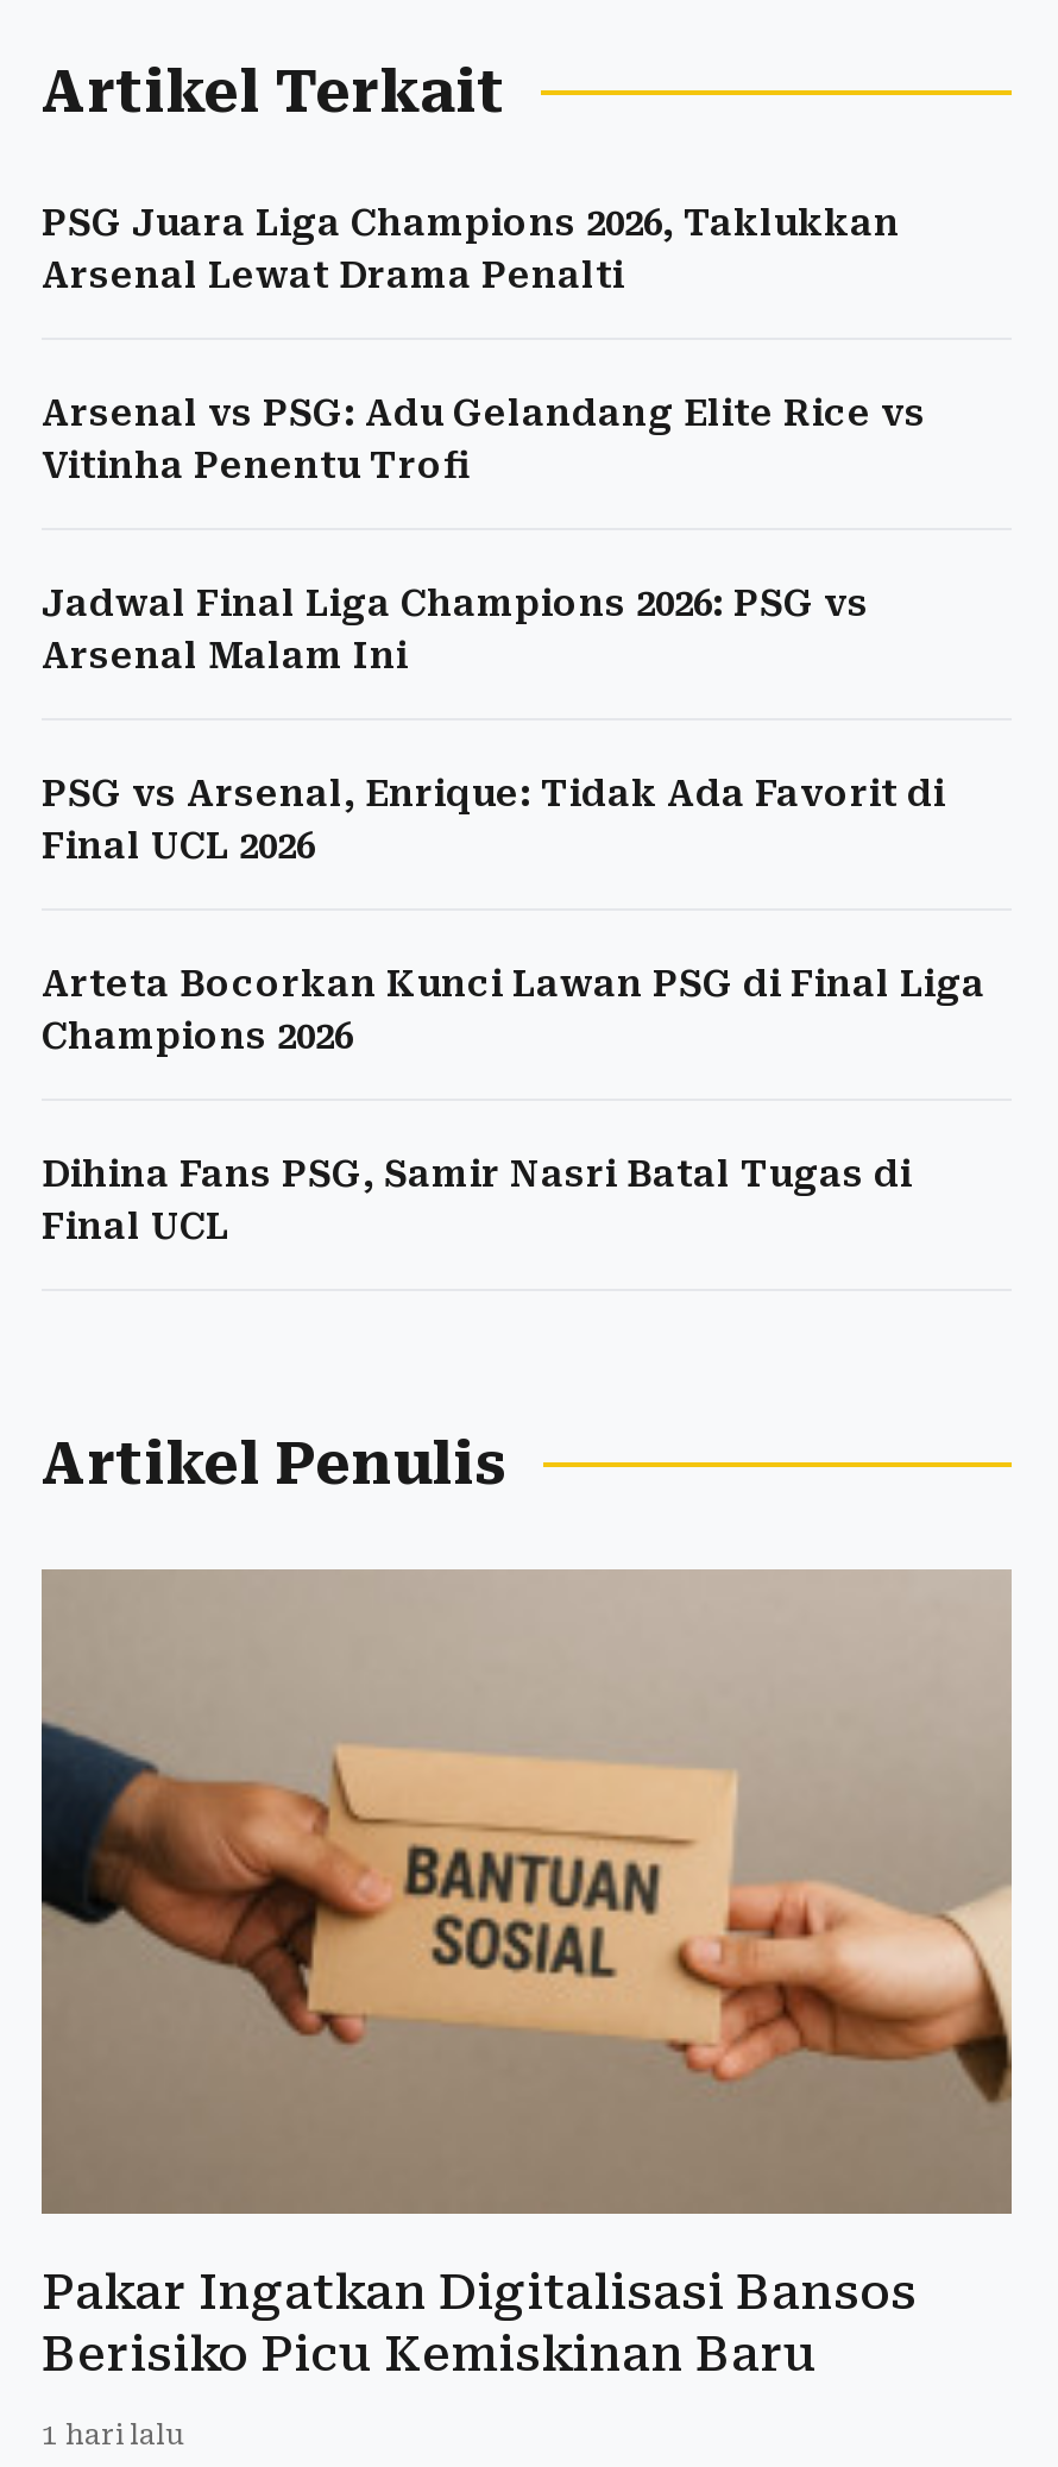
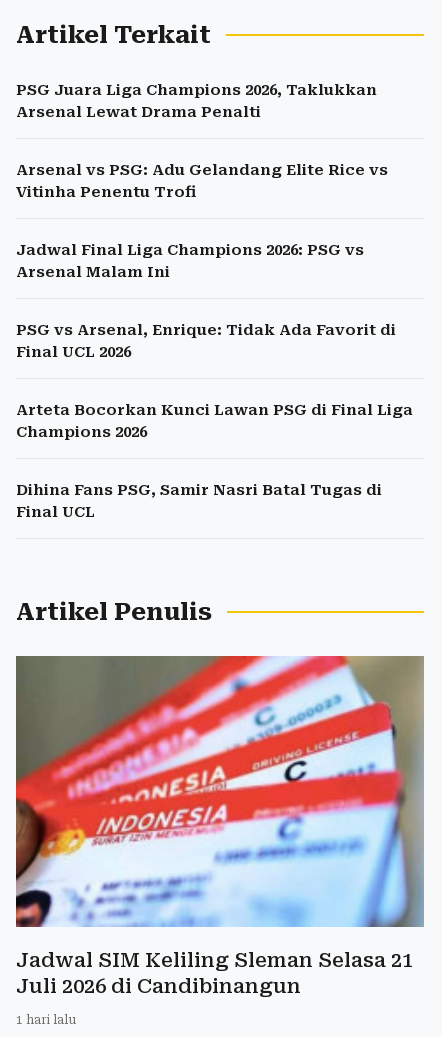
- [image]
- Pakar Ingatkan Digitalisasi Bansos
- Berisiko Picu Kemiskinan Baru
+ [image]
+ Jadwal SIM Keliling Sleman Selasa 21
+ Juli 2026 di Candibinangun
